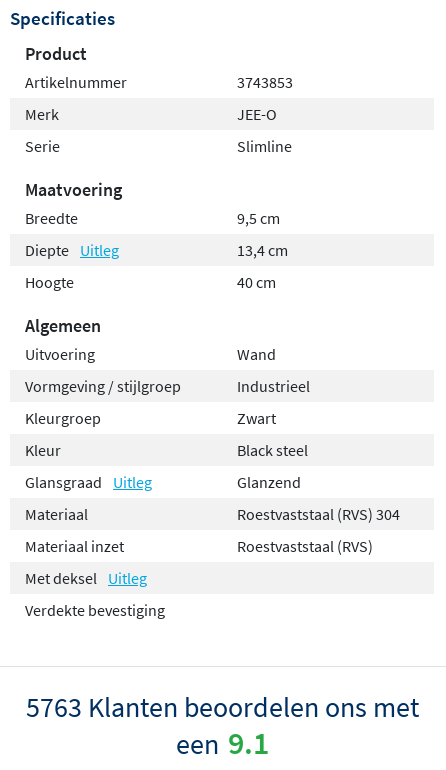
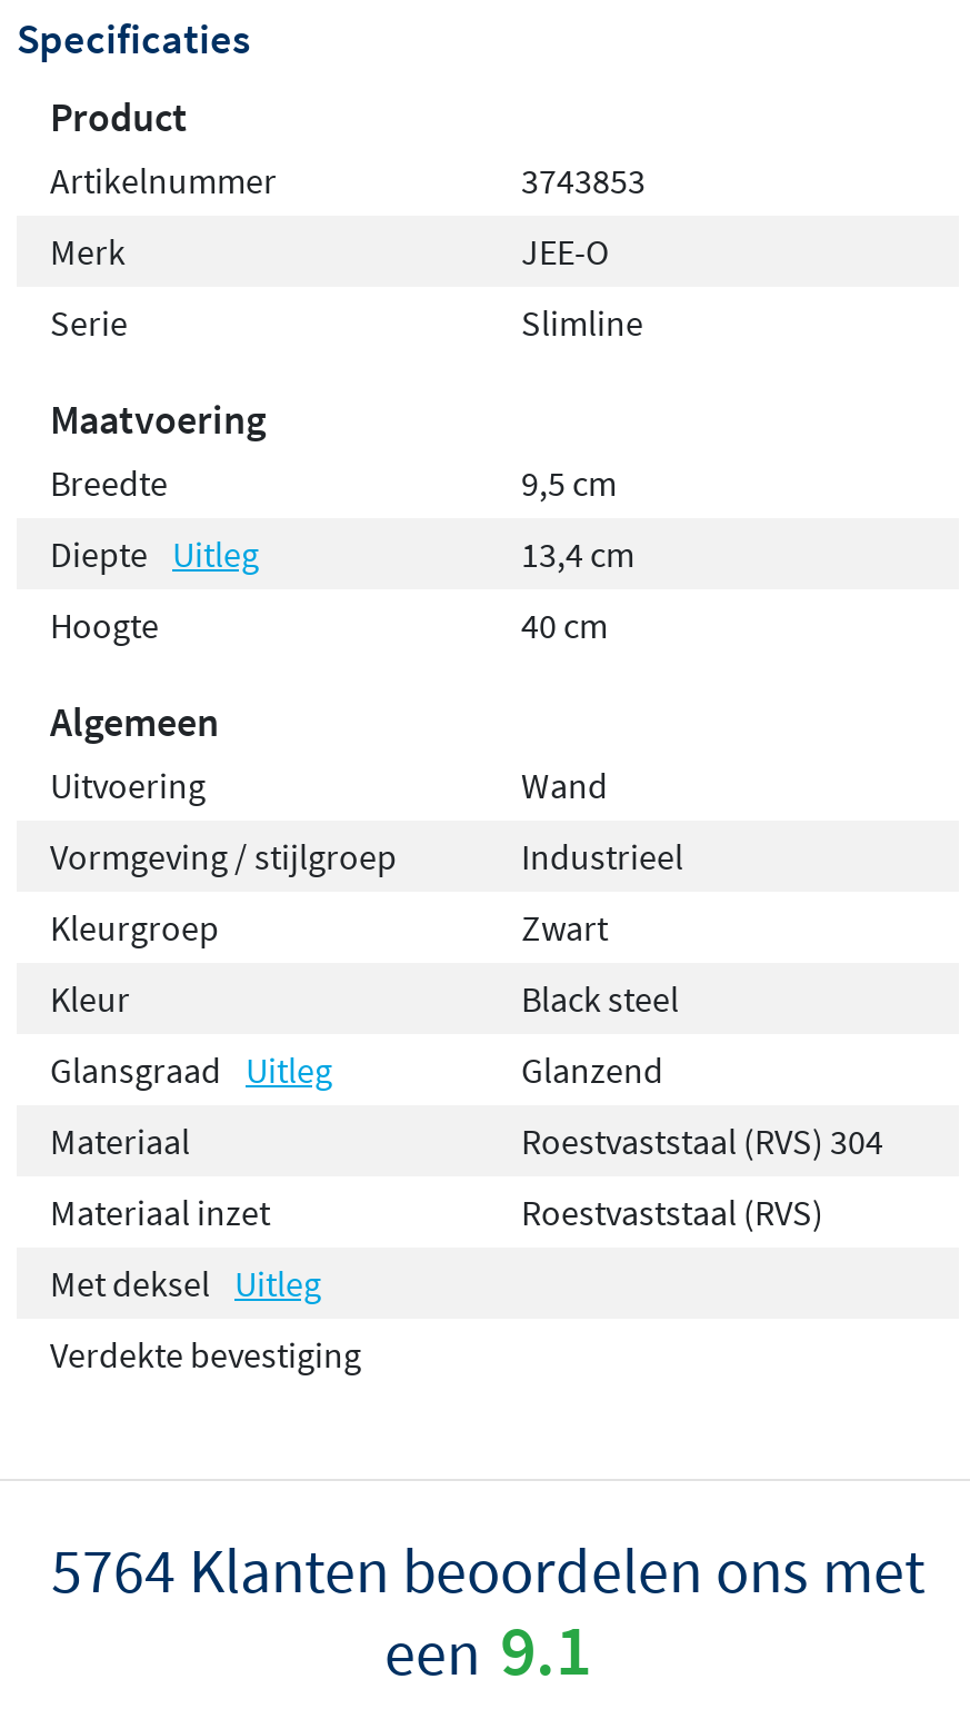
- 5763 Klanten beoordelen ons met
+ 5764 Klanten beoordelen ons met
